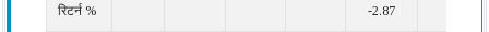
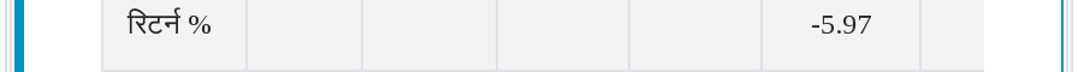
- -2.87
+ -5.97
